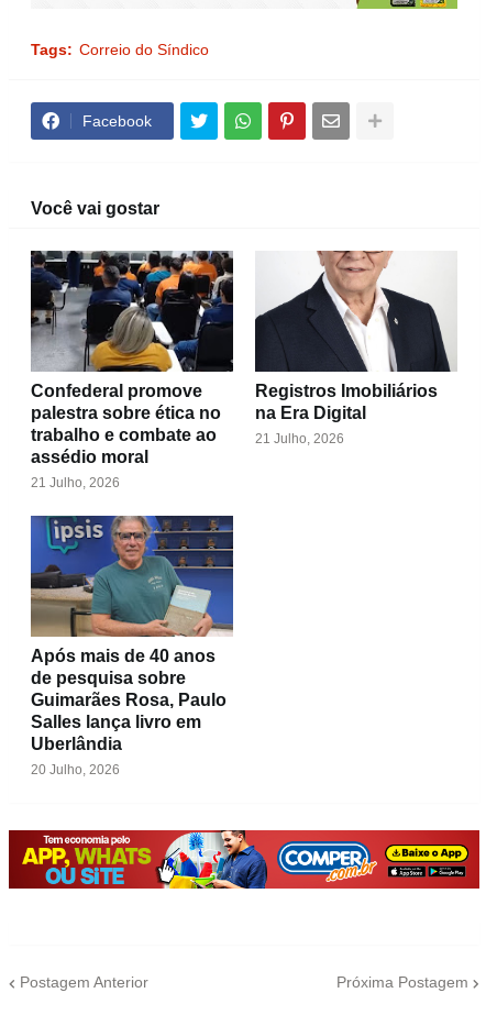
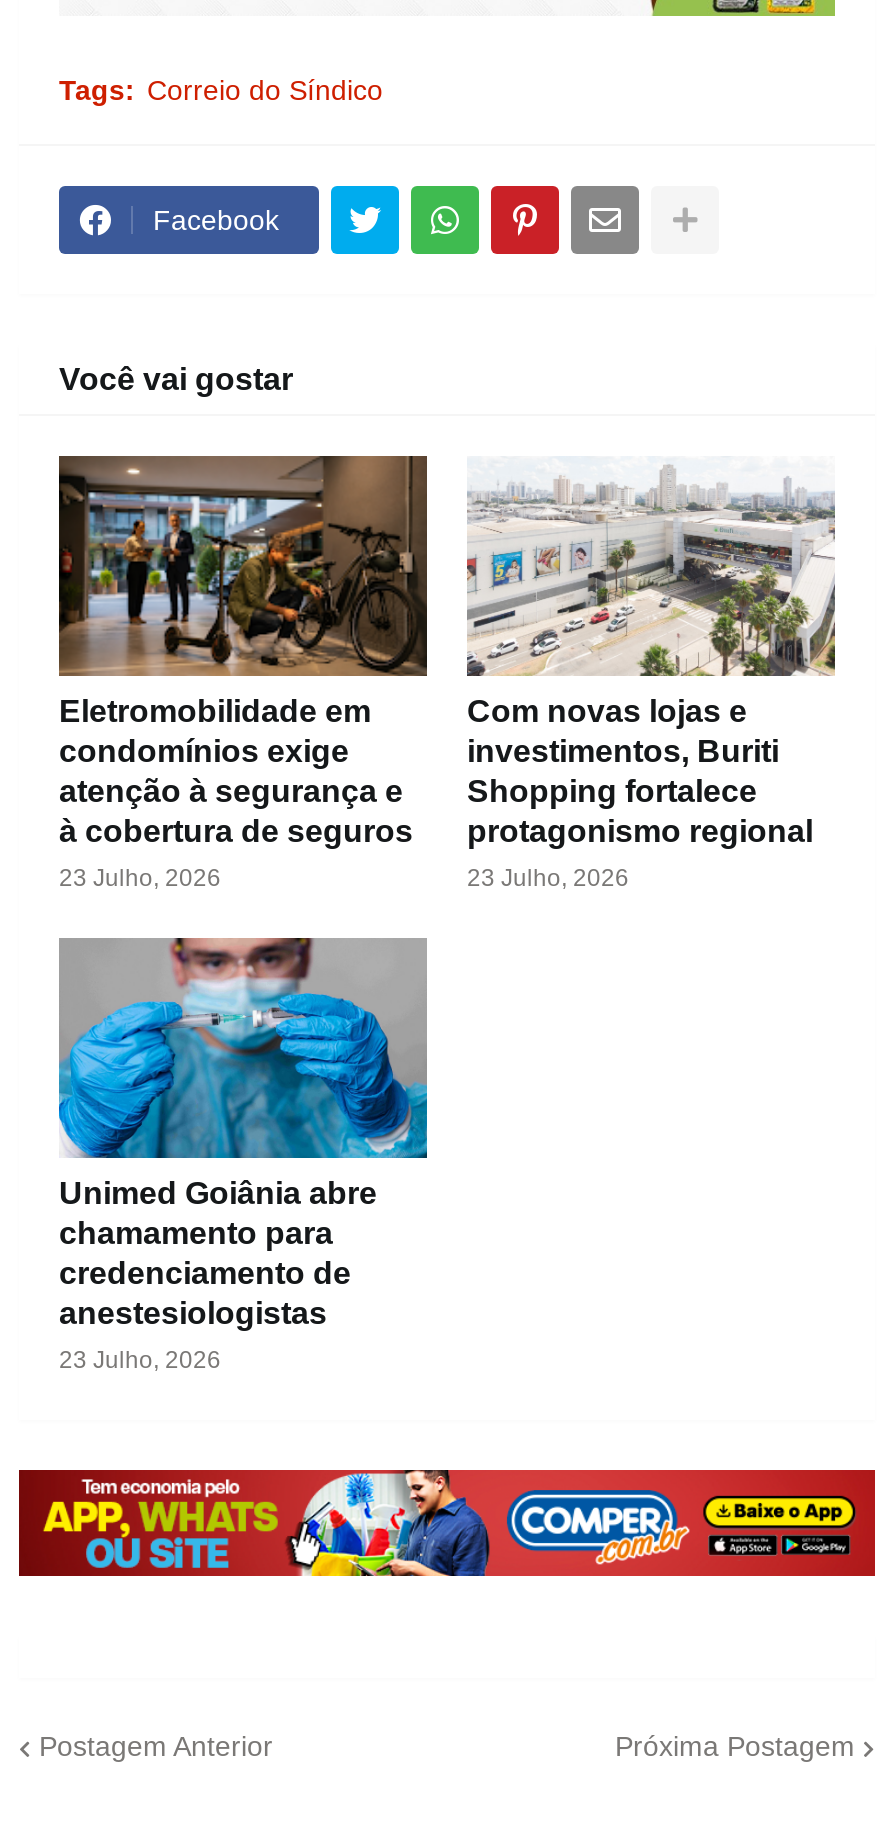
- [image]
- Confederal promove
- palestra sobre ética no
- trabalho e combate ao
- assédio moral
+ [image]
+ Eletromobilidade em
+ condomínios exige
+ atenção à segurança e
+ à cobertura de seguros

- [image]
- Registros Imobiliários
- na Era Digital
+ [image]
+ Com novas lojas e
+ investimentos, Buriti
+ Shopping fortalece
+ protagonismo regional

- 21 Julho, 2026
+ 23 Julho, 2026

- 21 Julho, 2026
+ 23 Julho, 2026

- [image]
- Após mais de 40 anos
- de pesquisa sobre
- Guimarães Rosa, Paulo
- Salles lança livro em
- Uberlândia
+ [image]
+ Unimed Goiânia abre
+ chamamento para
+ credenciamento de
+ anestesiologistas

- 20 Julho, 2026
+ 23 Julho, 2026
